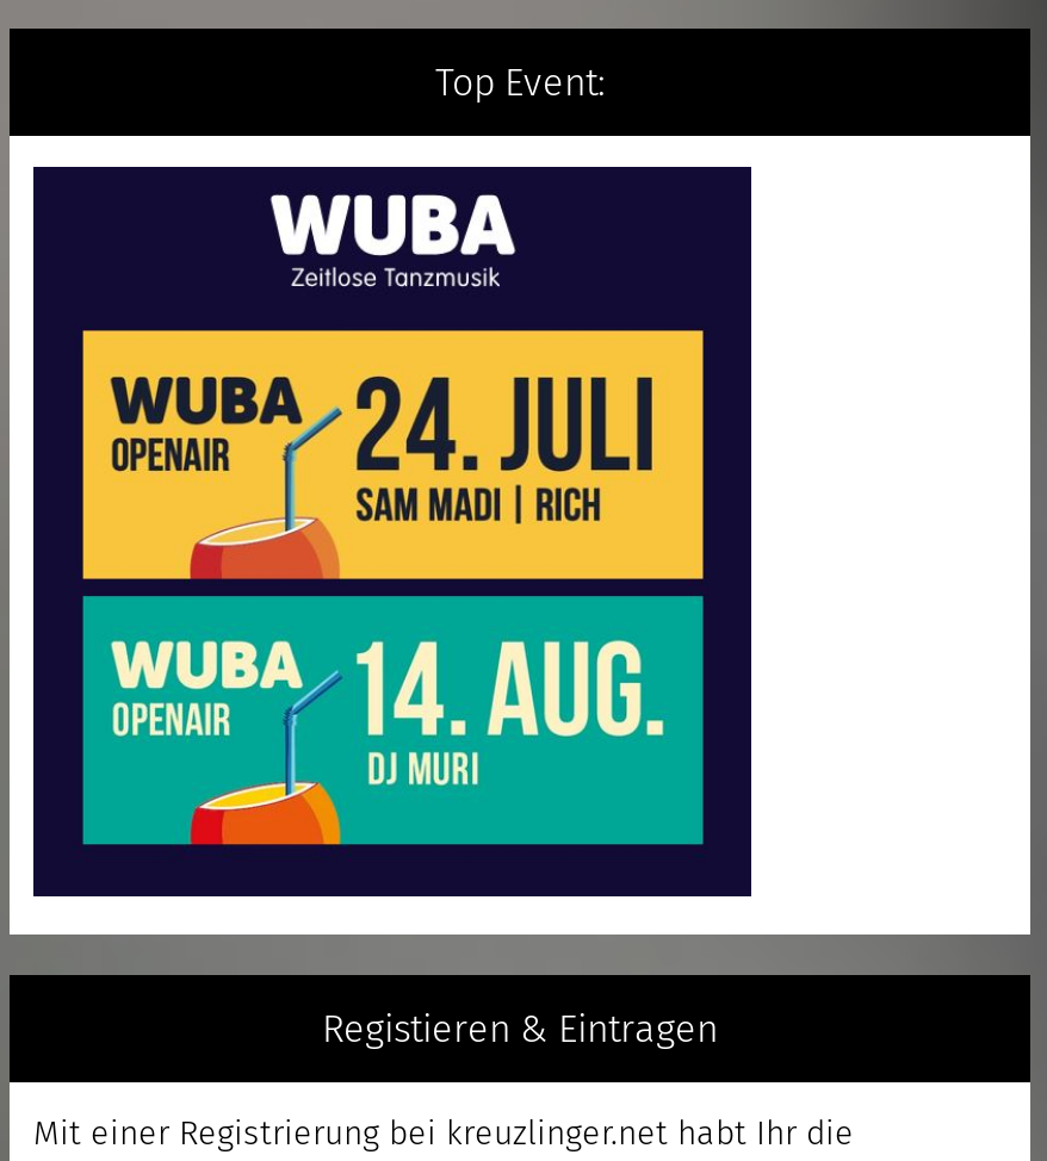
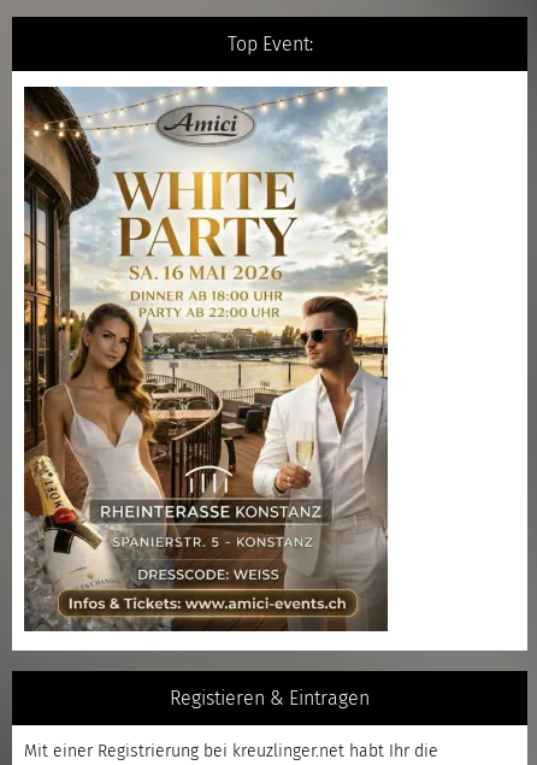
- [image]
+ [image]
